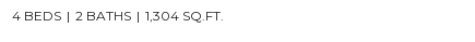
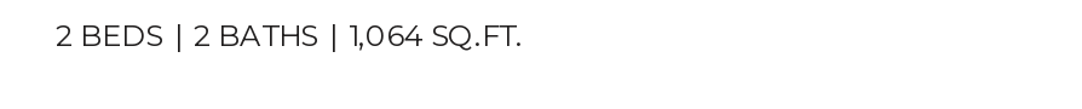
- 4 BEDS
+ 2 BEDS

- 1,304 SQ.FT.
+ 1,064 SQ.FT.
